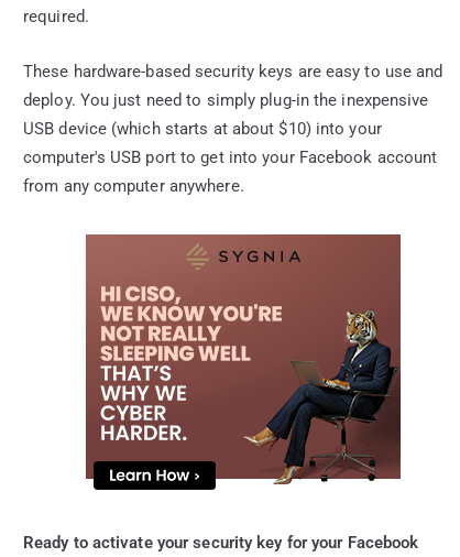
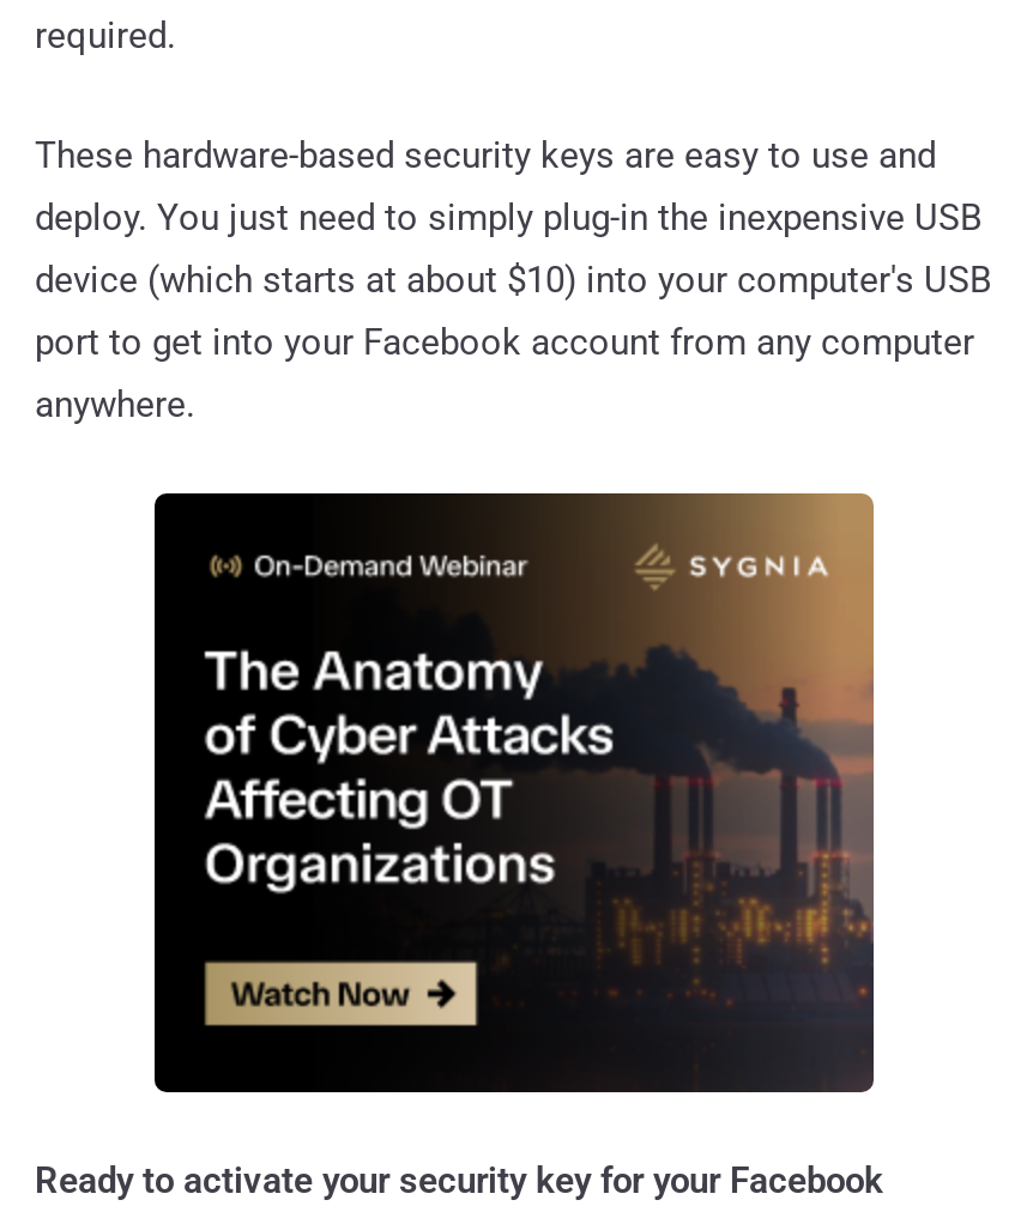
- [image]
+ [image]
